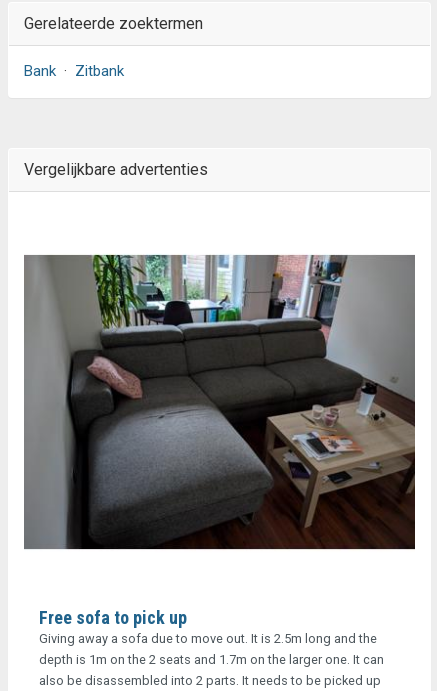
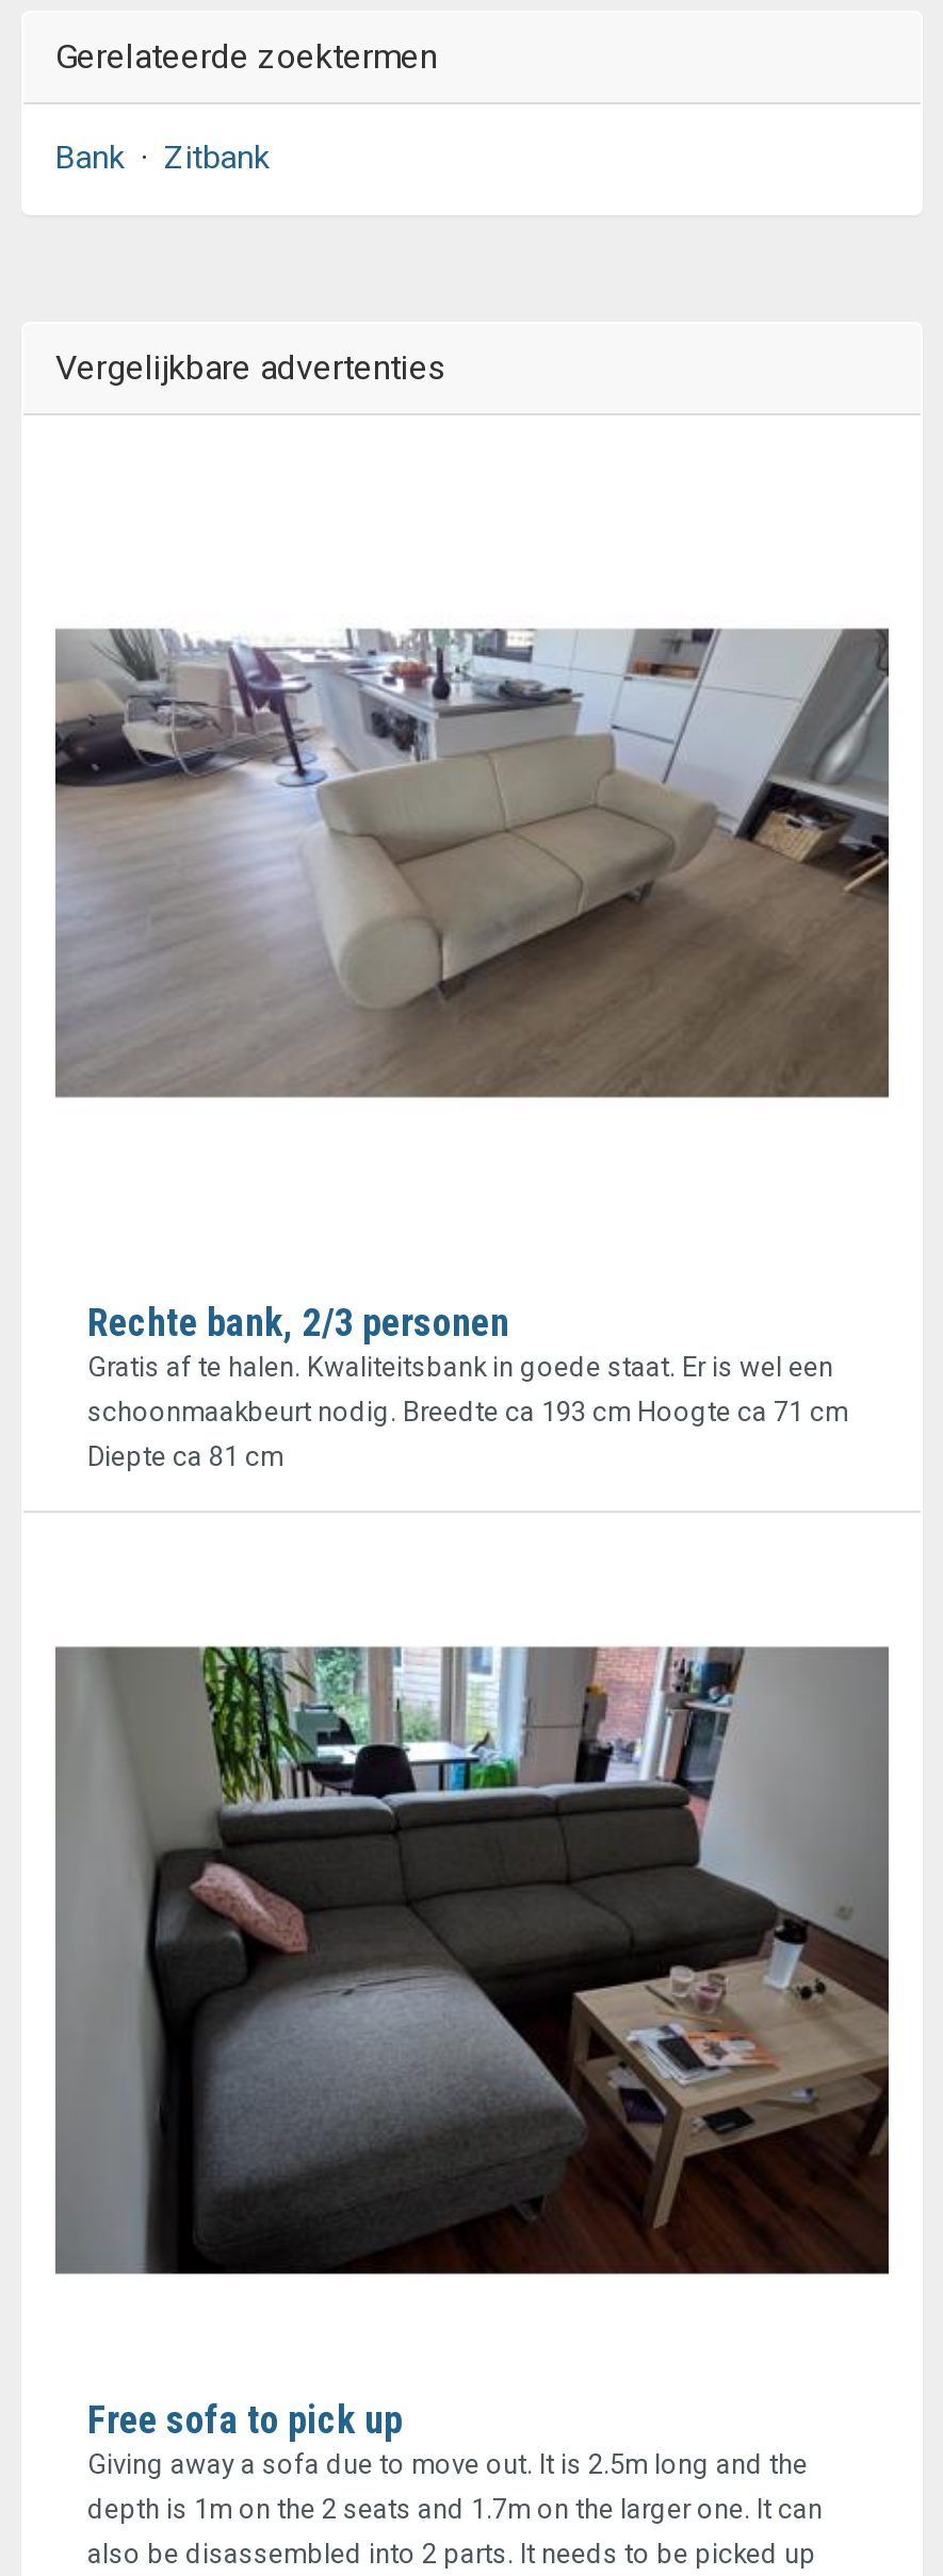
+ [image]

+ Rechte bank, 2/3 personen
+ Gratis af te halen. Kwaliteitsbank in goede staat. Er is wel een
+ schoonmaakbeurt nodig. Breedte ca 193 cm Hoogte ca 71 cm
+ Diepte ca 81 cm
